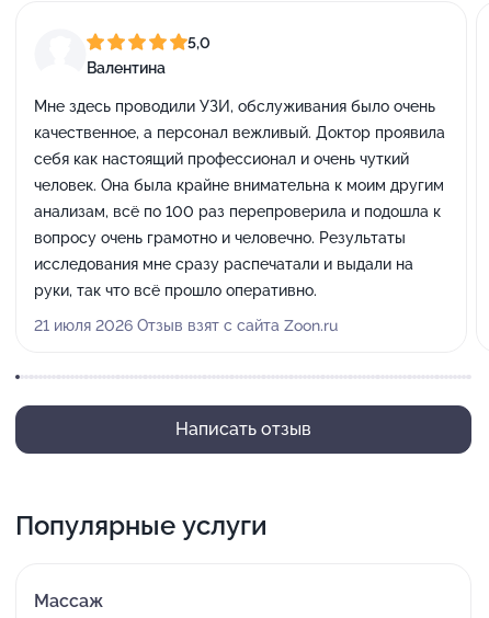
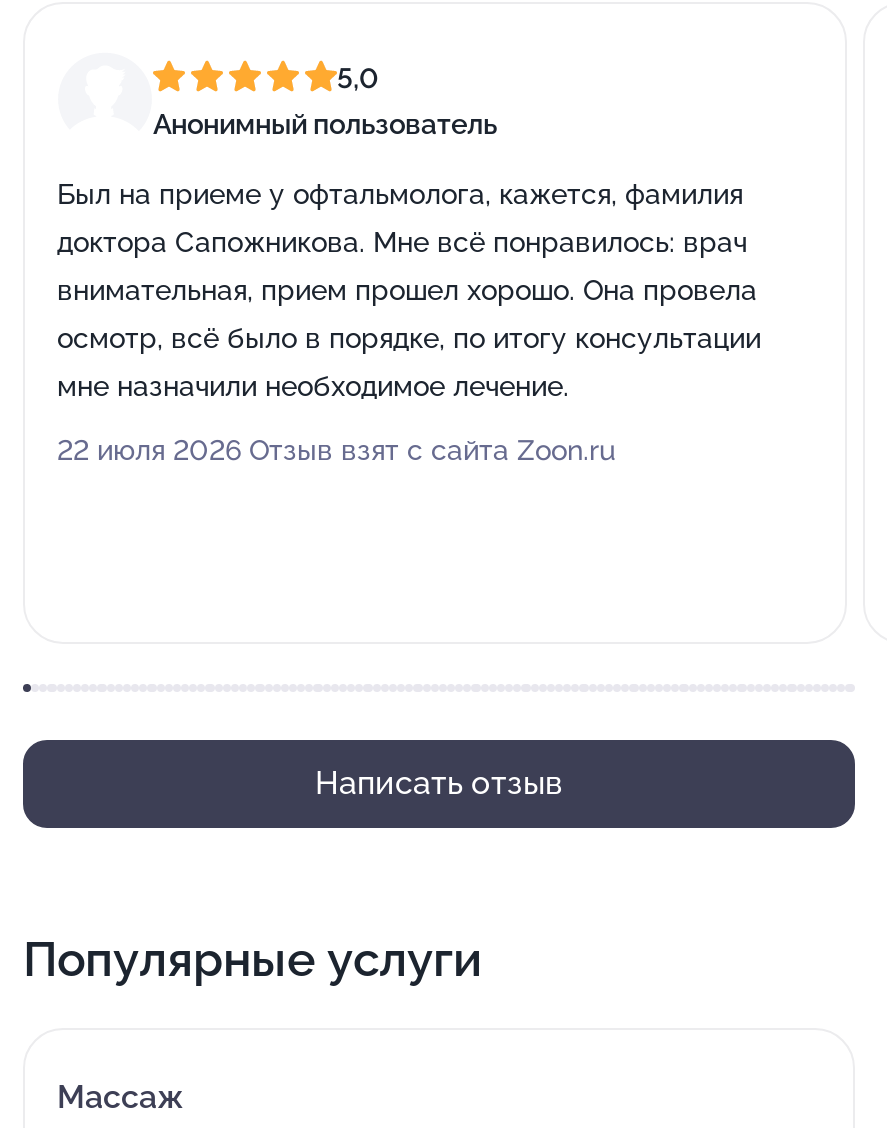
- Валентина
- Мне здесь проводили УЗИ, обслуживания было очень
- качественное, а персонал вежливый. Доктор проявила
- себя как настоящий профессионал и очень чуткий
- человек. Она была крайне внимательна к моим другим
- анализам, всё по 100 раз перепроверила и подошла к
- вопросу очень грамотно и человечно. Результаты
- исследования мне сразу распечатали и выдали на
- руки, так что всё прошло оперативно.
- 21 июля 2026 Отзыв взят с сайта Zoon.ru
+ Анонимный пользователь
+ Был на приеме у офтальмолога, кажется, фамилия
+ доктора Сапожникова. Мне всё понравилось: врач
+ внимательная, прием прошел хорошо. Она провела
+ осмотр, всё было в порядке, по итогу консультации
+ мне назначили необходимое лечение.
+ 22 июля 2026 Отзыв взят с сайта Zoon.ru
